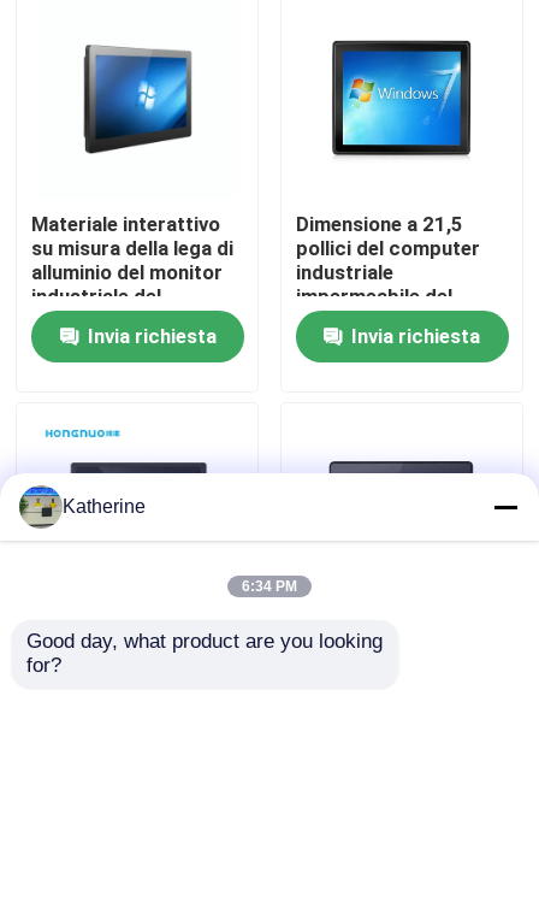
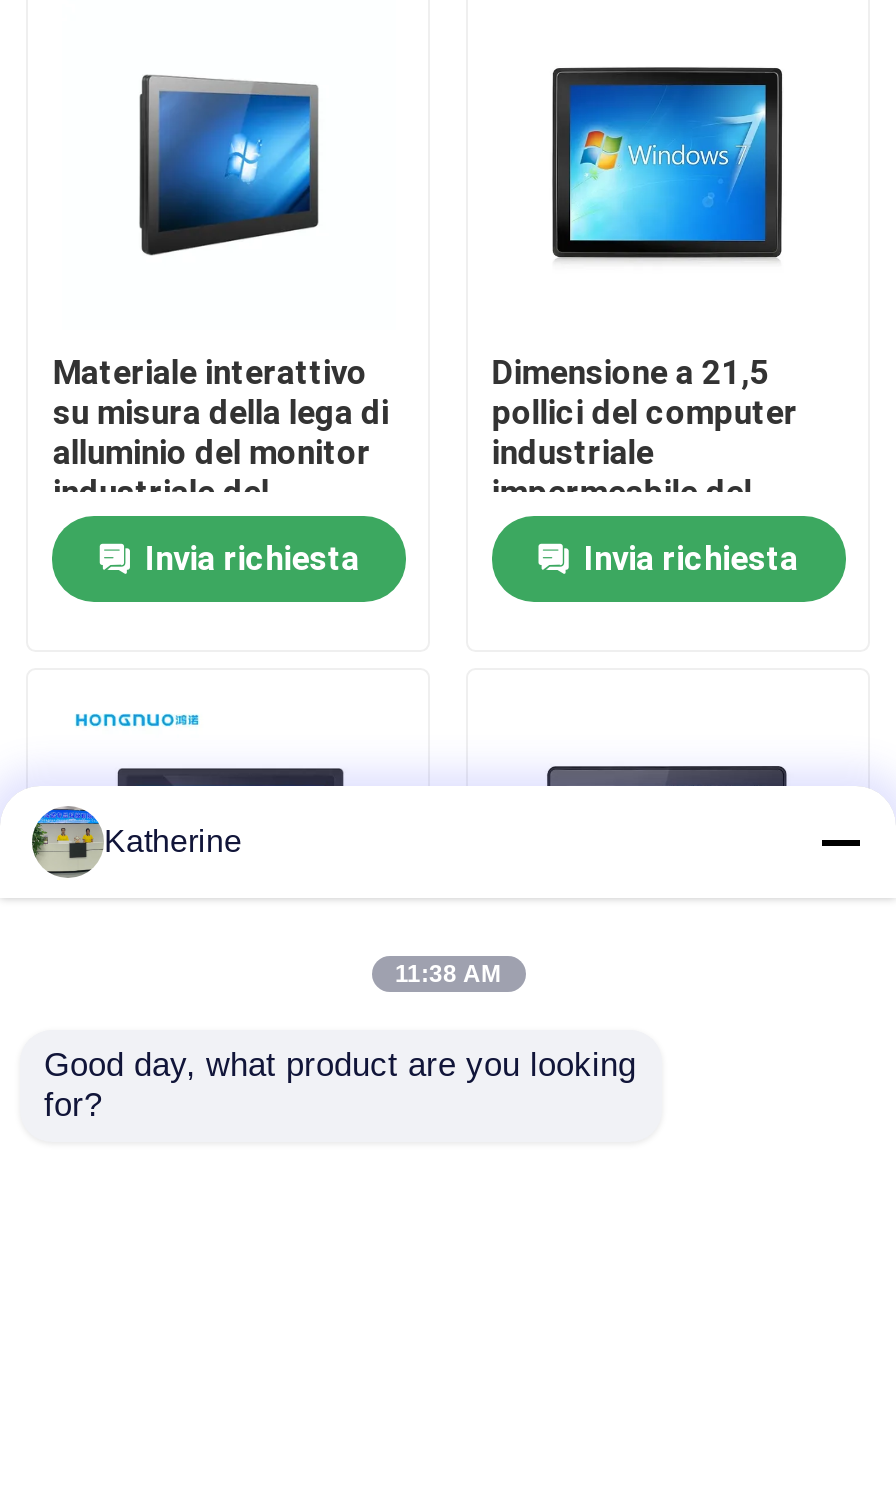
- 6:34 PM
+ 11:38 AM
